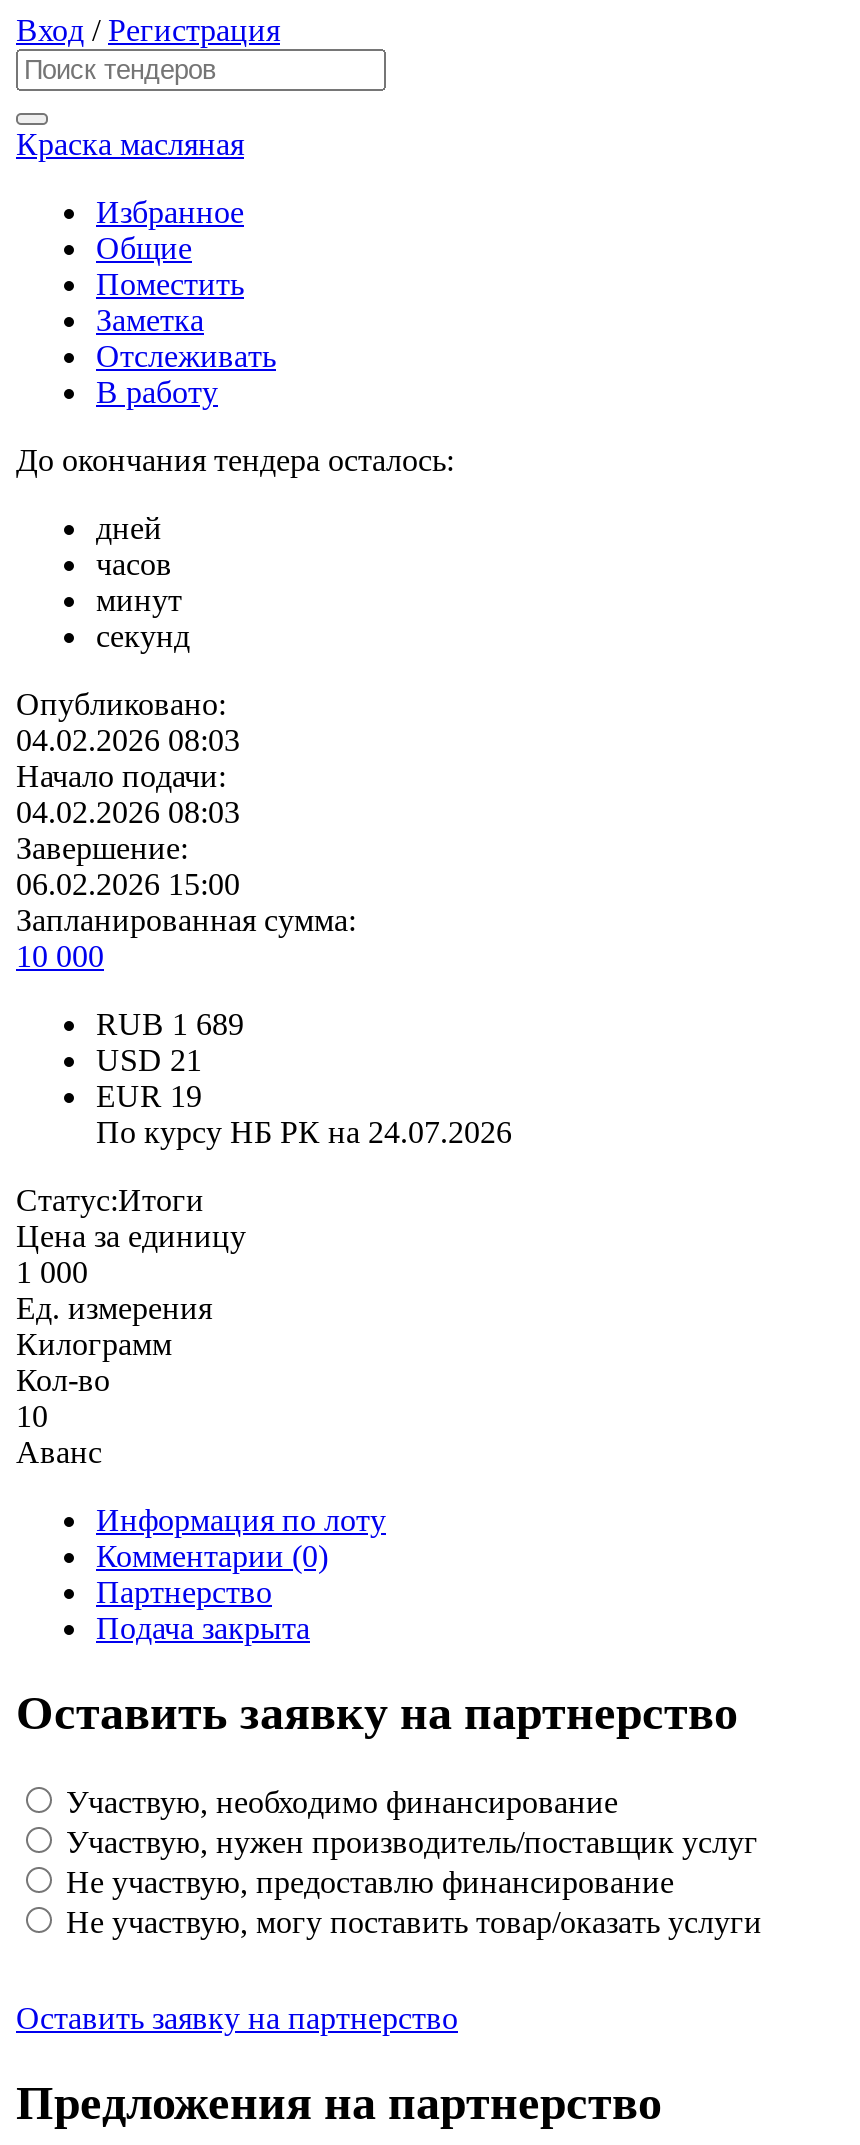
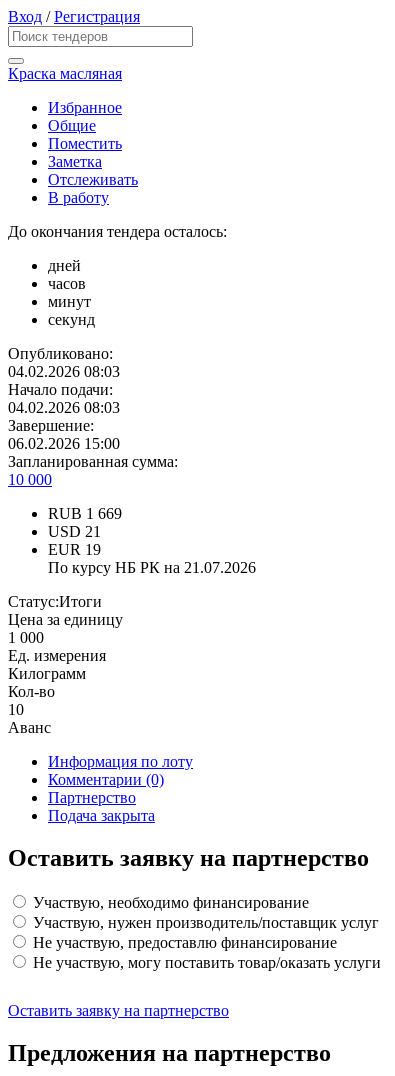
- RUB 1 689
+ RUB 1 669

- По курсу НБ РК на 24.07.2026
+ По курсу НБ РК на 21.07.2026
